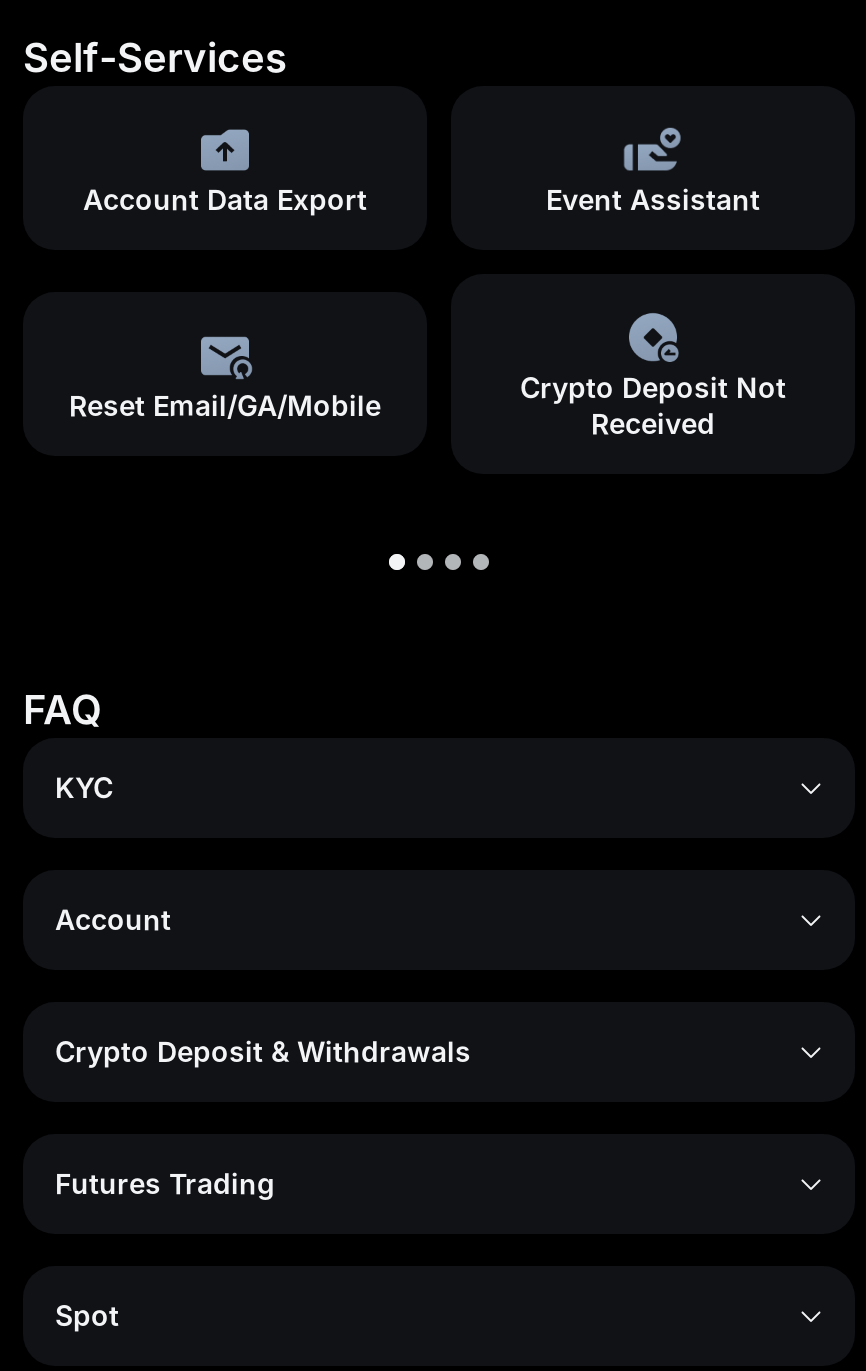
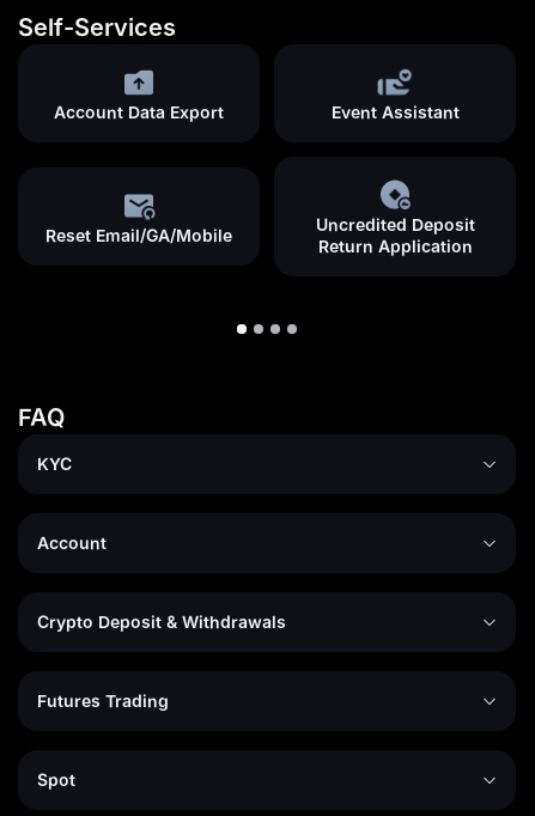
- Crypto Deposit Not
- Received
+ Uncredited Deposit
+ Return Application
